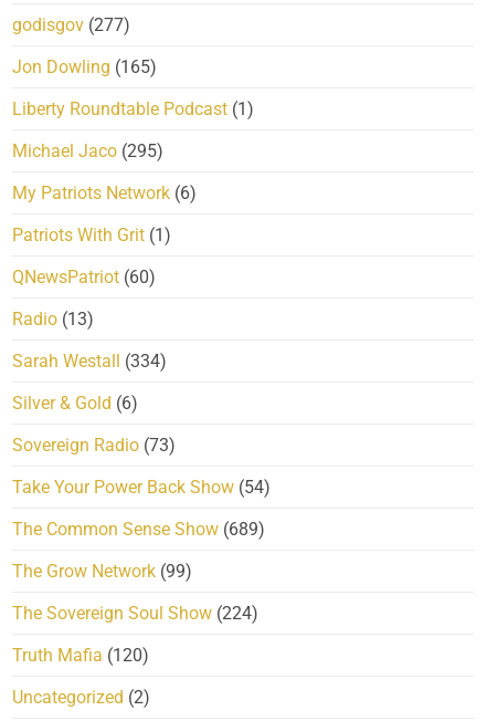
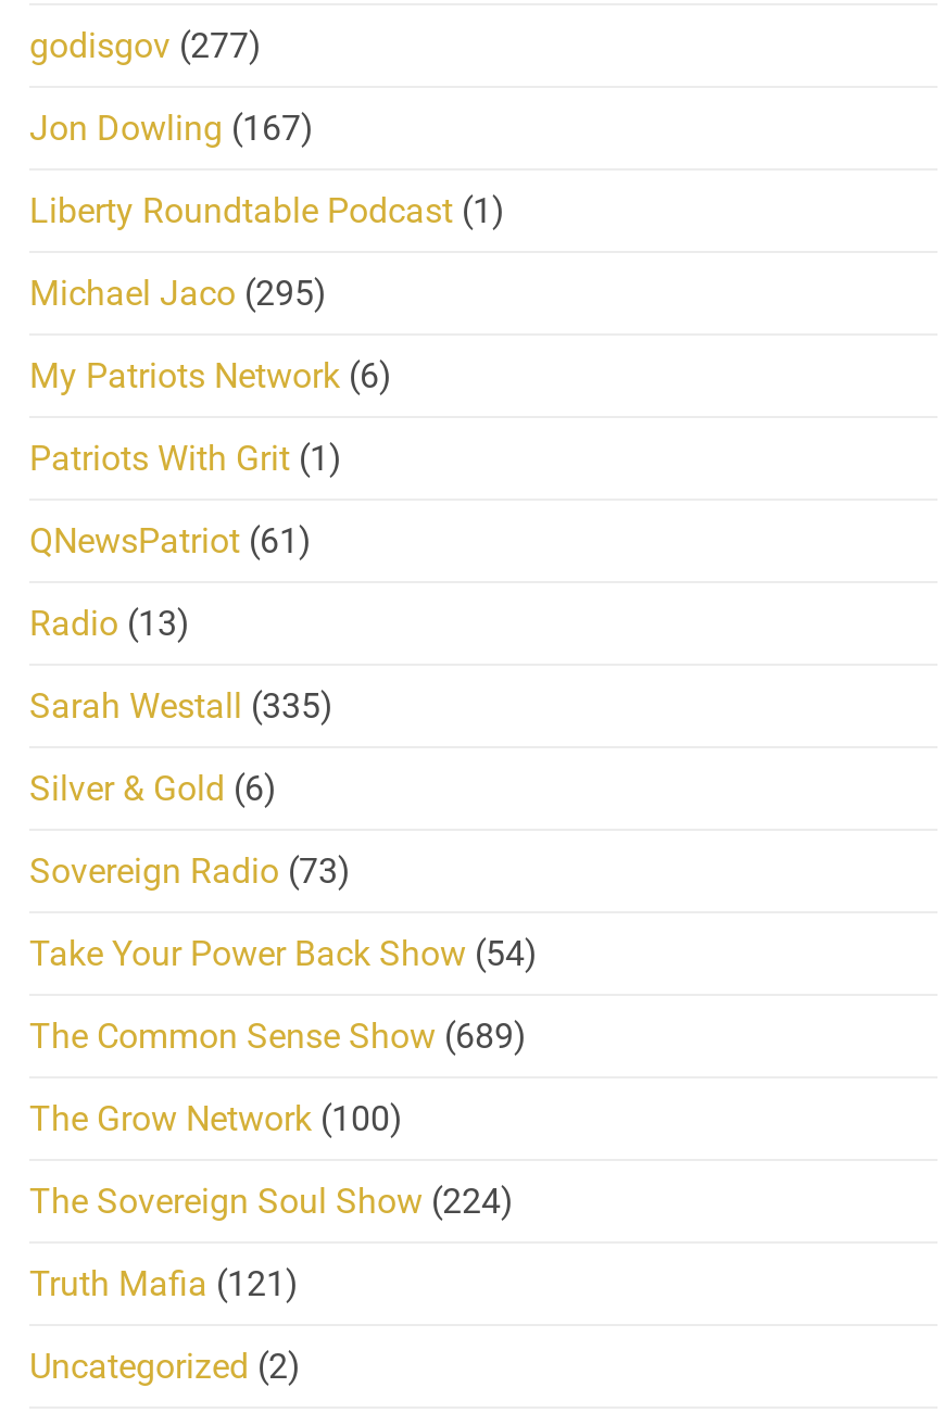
- Jon Dowling (165)
+ Jon Dowling (167)

- QNewsPatriot (60)
+ QNewsPatriot (61)

- Sarah Westall (334)
+ Sarah Westall (335)

- The Grow Network (99)
+ The Grow Network (100)

- Truth Mafia (120)
+ Truth Mafia (121)
